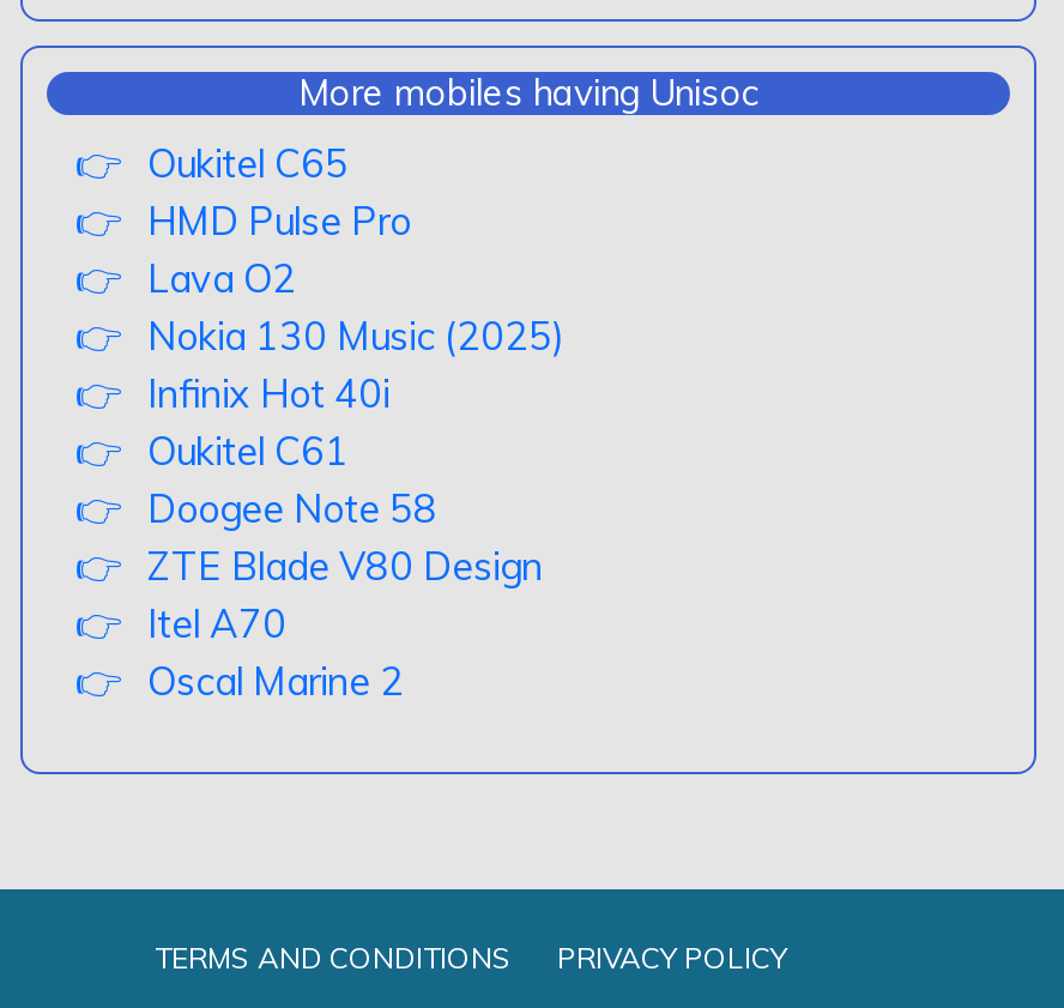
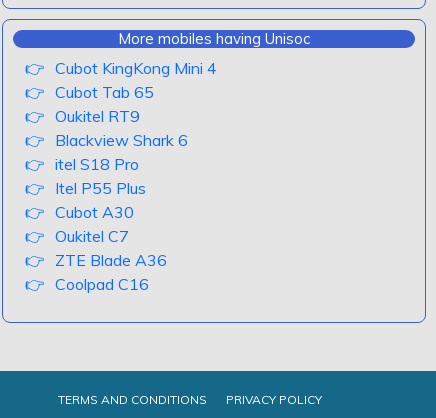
- Oukitel C65
- HMD Pulse Pro
- Lava O2
- Nokia 130 Music (2025)
- Infinix Hot 40i
- Oukitel C61
- Doogee Note 58
- ZTE Blade V80 Design
- Itel A70
- Oscal Marine 2
+ Cubot KingKong Mini 4
+ Cubot Tab 65
+ Oukitel RT9
+ Blackview Shark 6
+ itel S18 Pro
+ Itel P55 Plus
+ Cubot A30
+ Oukitel C7
+ ZTE Blade A36
+ Coolpad C16
